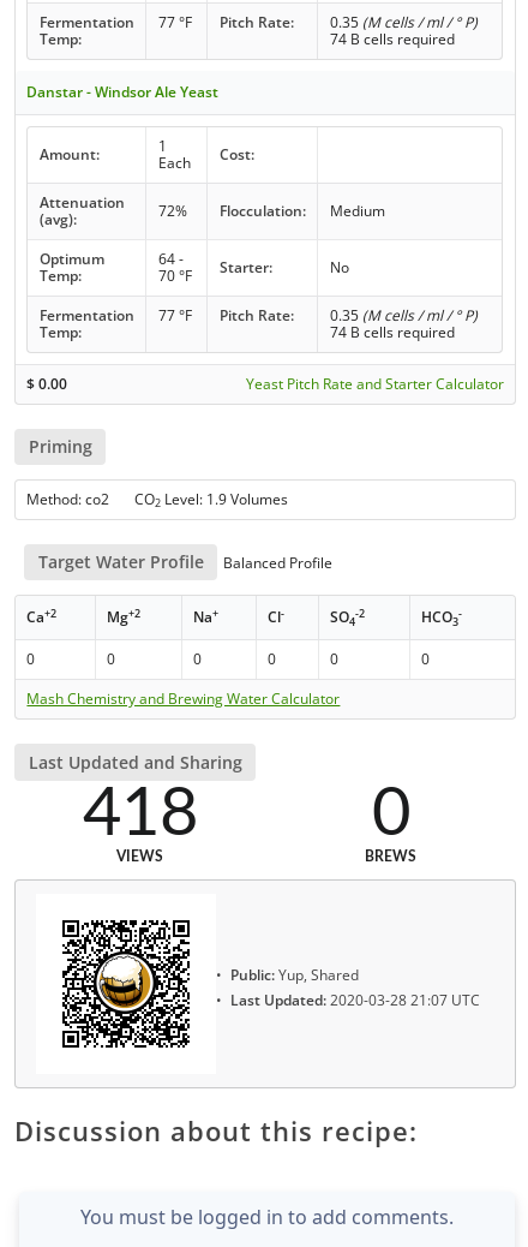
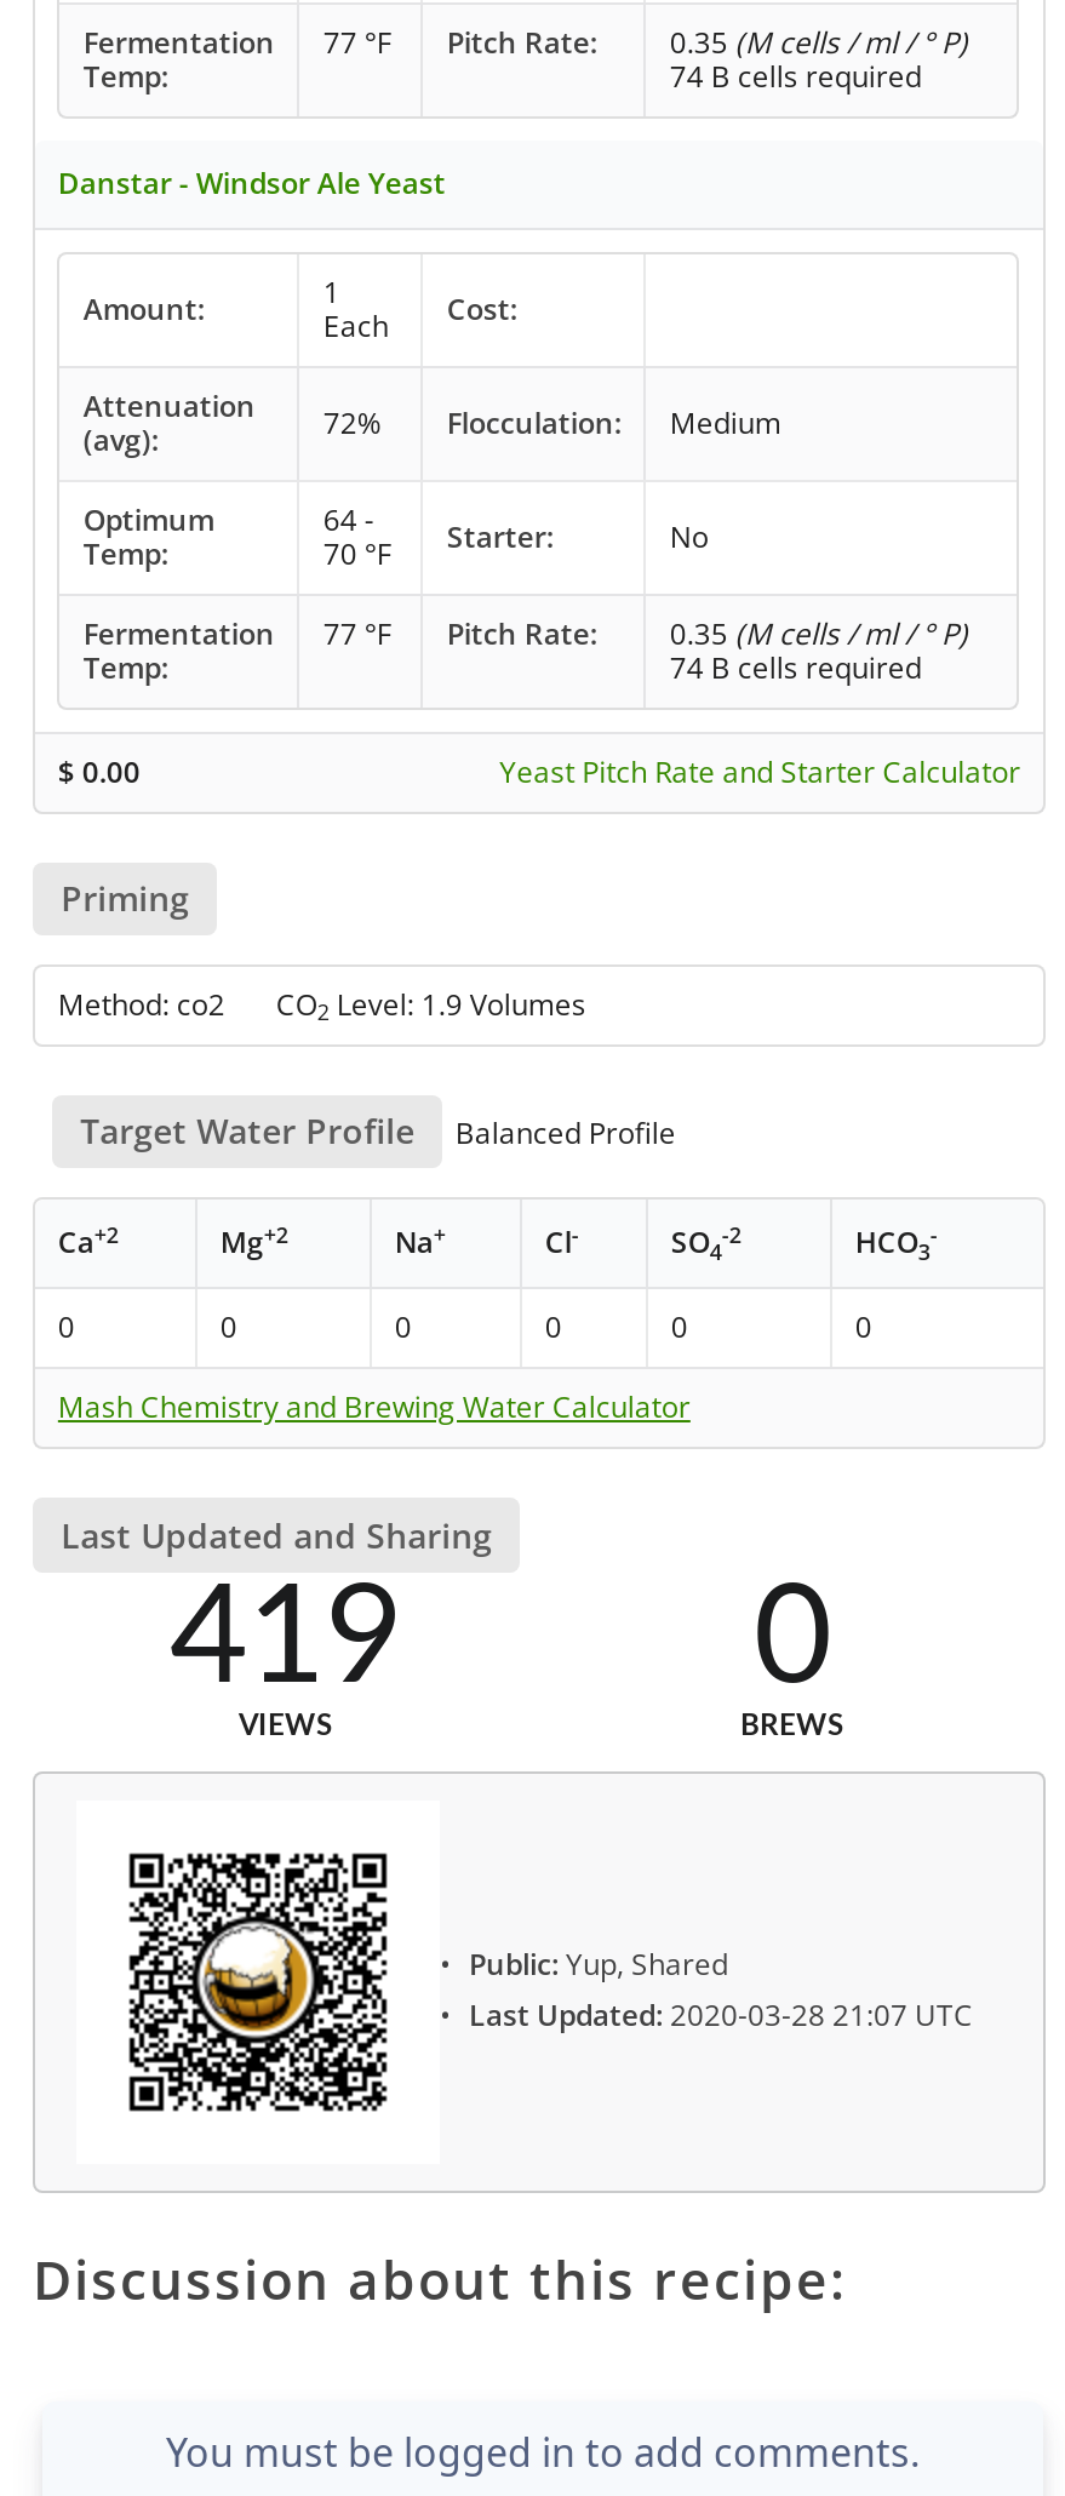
- 418
+ 419
